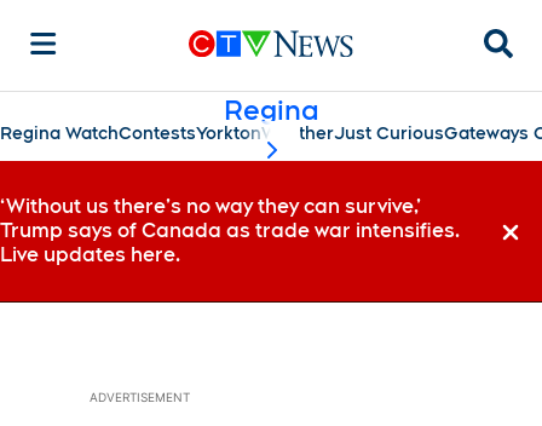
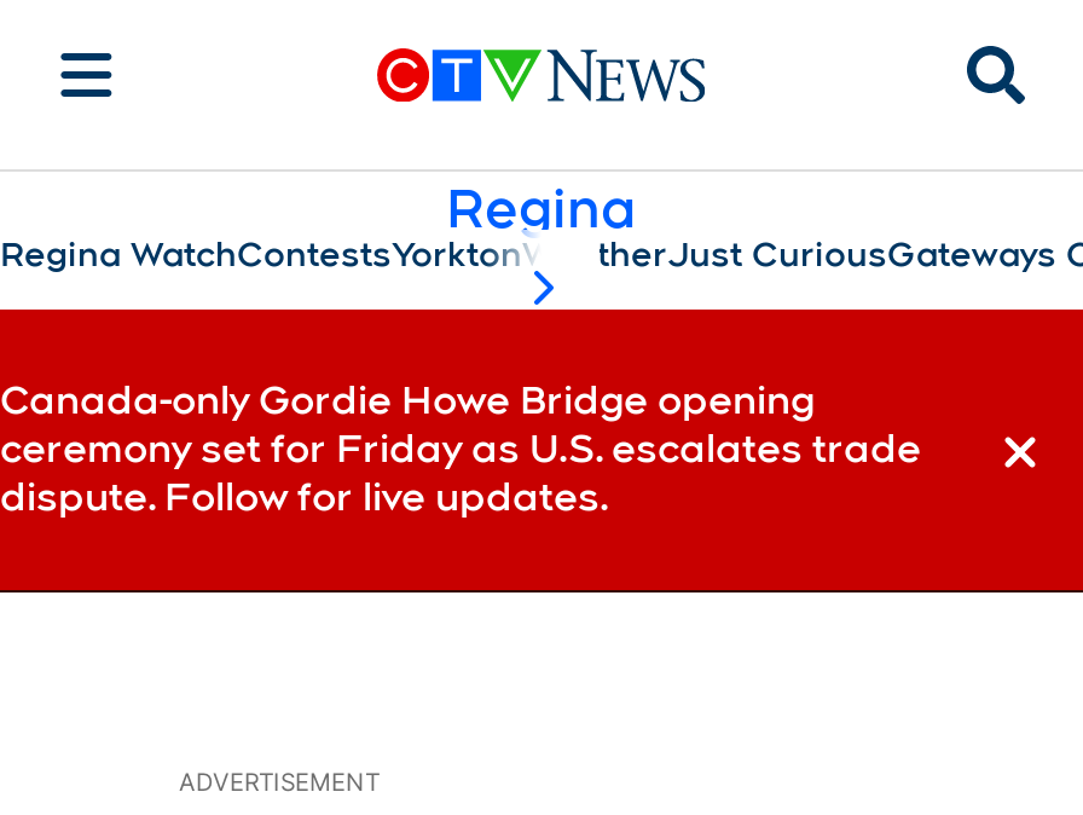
- ‘Without us there’s no way they can survive,’
- Trump says of Canada as trade war intensifies.
- Live updates here.
+ Canada-only Gordie Howe Bridge opening
+ ceremony set for Friday as U.S. escalates trade
+ dispute. Follow for live updates.
